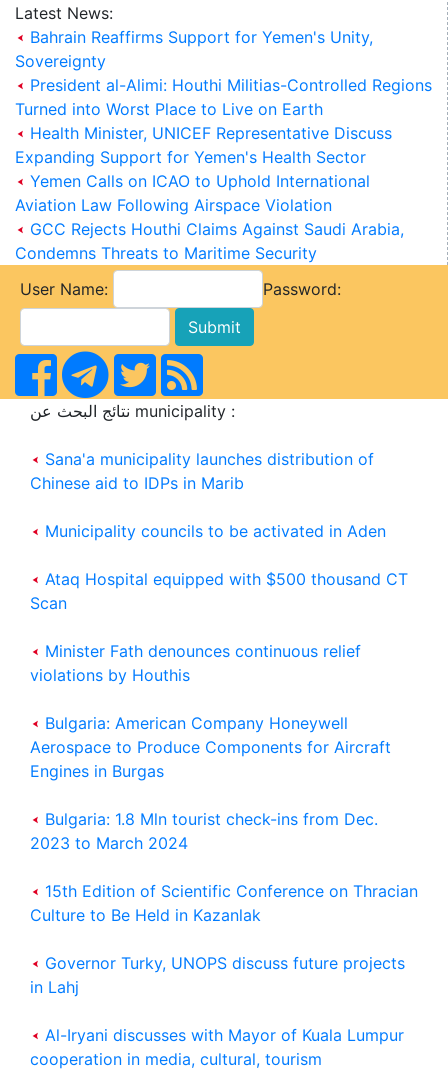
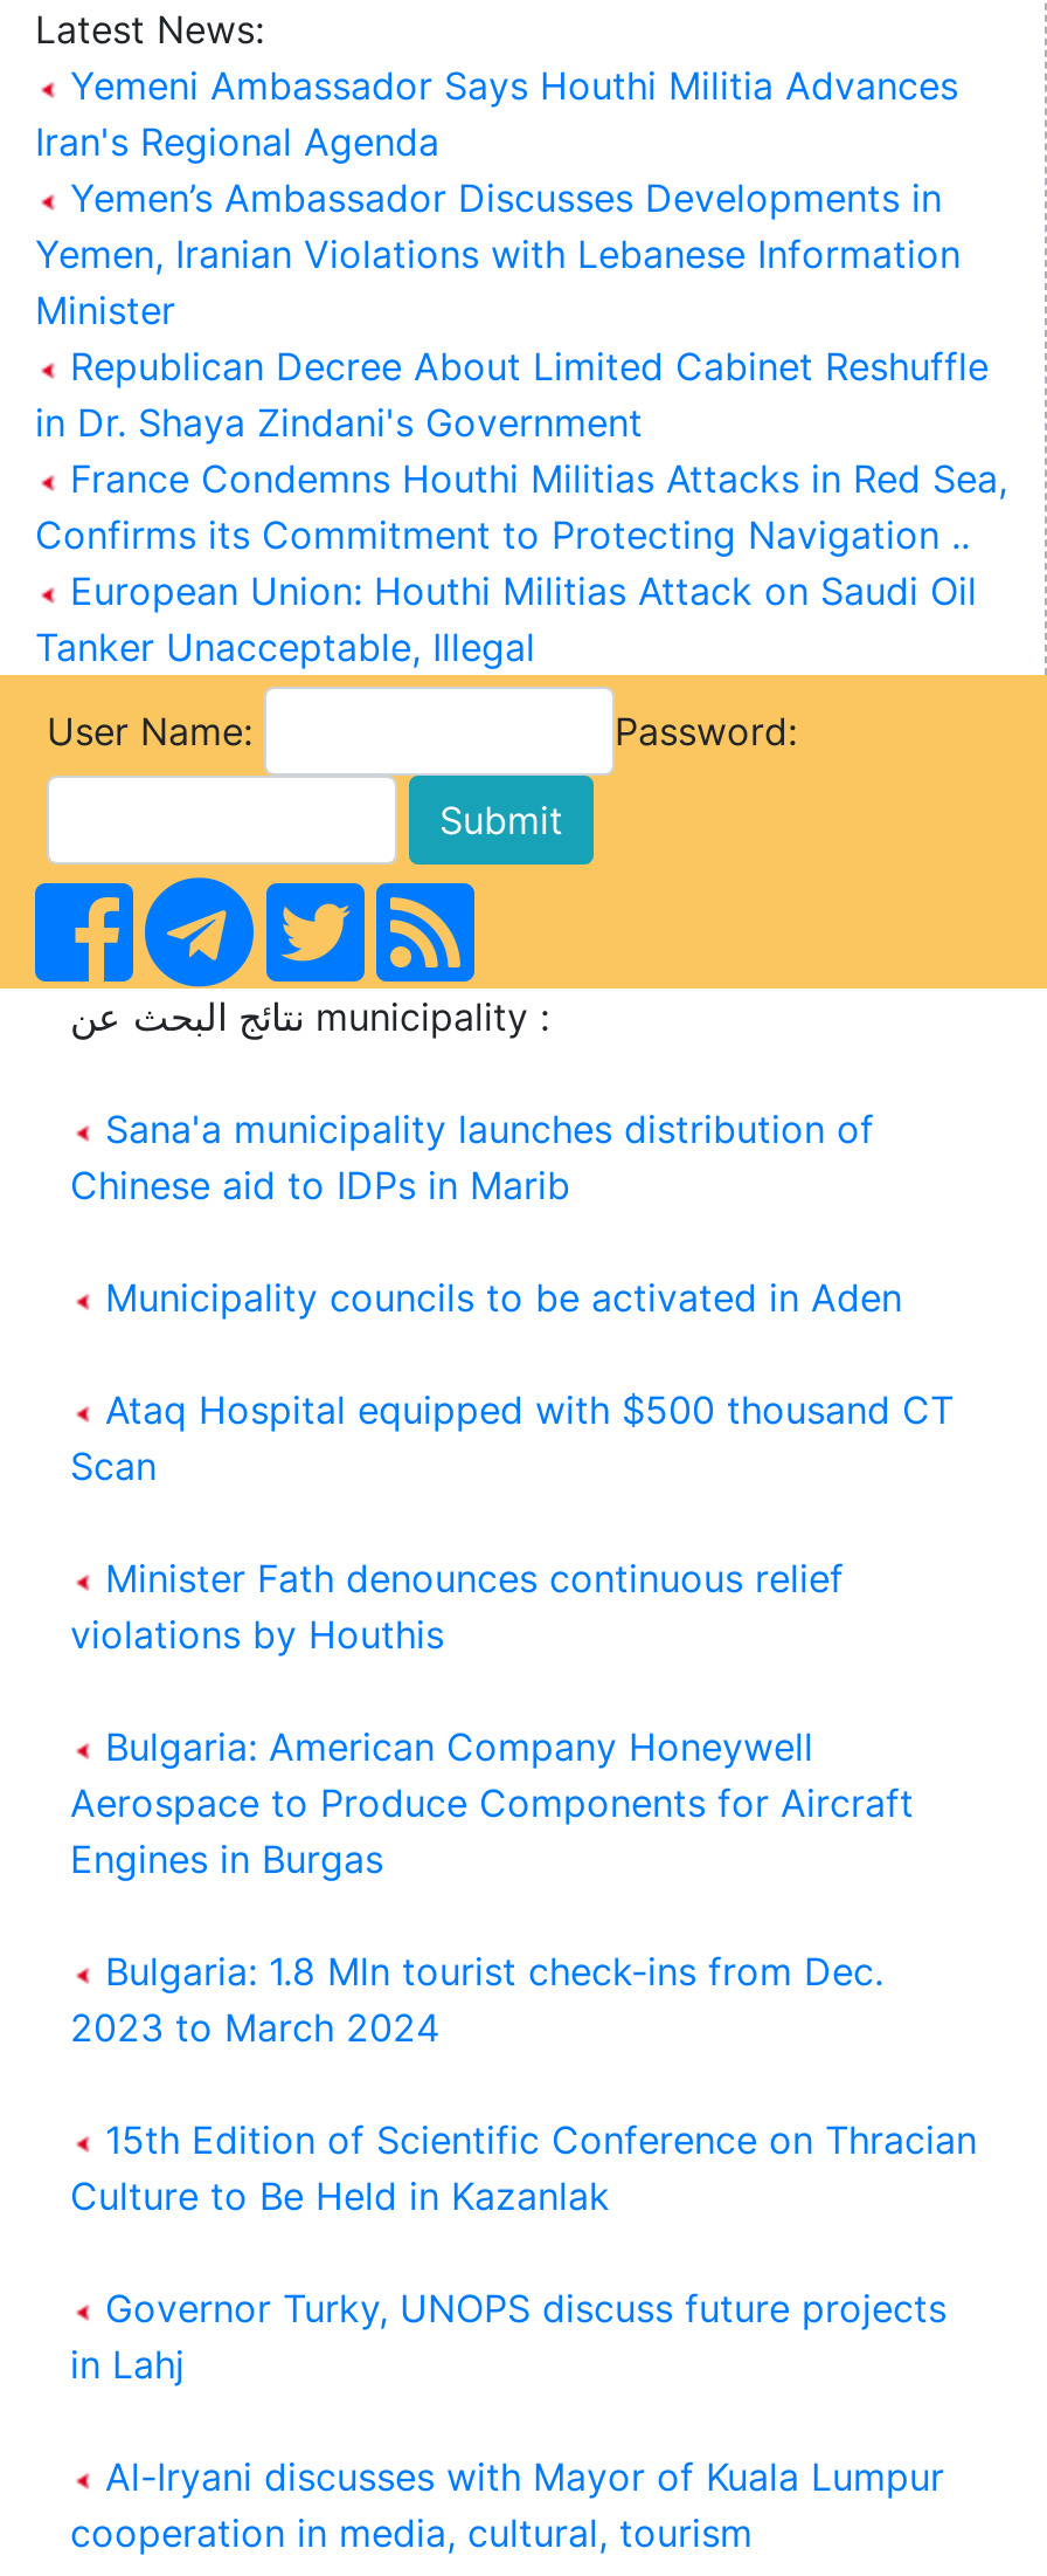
- Bahrain Reaffirms Support for Yemen's Unity,
- Sovereignty
- President al-Alimi: Houthi Militias-Controlled Regions
- Turned into Worst Place to Live on Earth
- Health Minister, UNICEF Representative Discuss
- Expanding Support for Yemen's Health Sector
- Yemen Calls on ICAO to Uphold International
- Aviation Law Following Airspace Violation
- GCC Rejects Houthi Claims Against Saudi Arabia,
- Condemns Threats to Maritime Security
+ Yemeni Ambassador Says Houthi Militia Advances
+ Iran's Regional Agenda
+ Yemen’s Ambassador Discusses Developments in
+ Yemen, Iranian Violations with Lebanese Information
+ Minister
+ Republican Decree About Limited Cabinet Reshuffle
+ in Dr. Shaya Zindani's Government
+ France Condemns Houthi Militias Attacks in Red Sea,
+ Confirms its Commitment to Protecting Navigation ..
+ European Union: Houthi Militias Attack on Saudi Oil
+ Tanker Unacceptable, Illegal

- [image]
+ [image]
